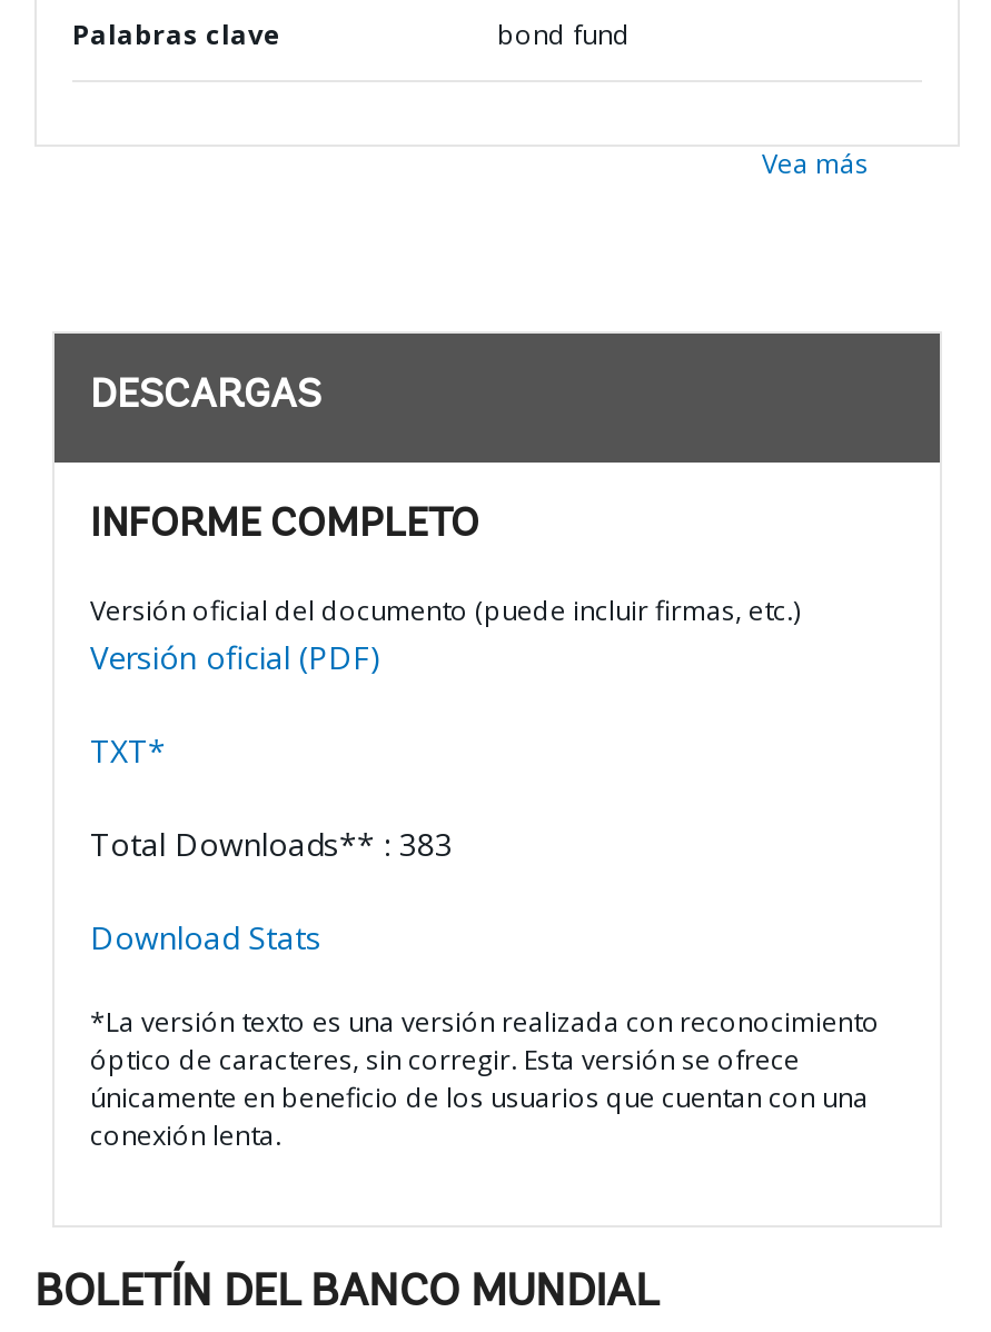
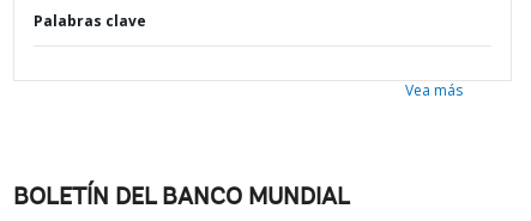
- bond fund

- DESCARGAS
- INFORME COMPLETO
- Versión oficial del documento (puede incluir firmas, etc.)
- Versión oficial (PDF)
- TXT*
- Total Downloads** : 383
- Download Stats
- *La versión texto es una versión realizada con reconocimiento
- óptico de caracteres, sin corregir. Esta versión se ofrece
- únicamente en beneficio de los usuarios que cuentan con una
- conexión lenta.
